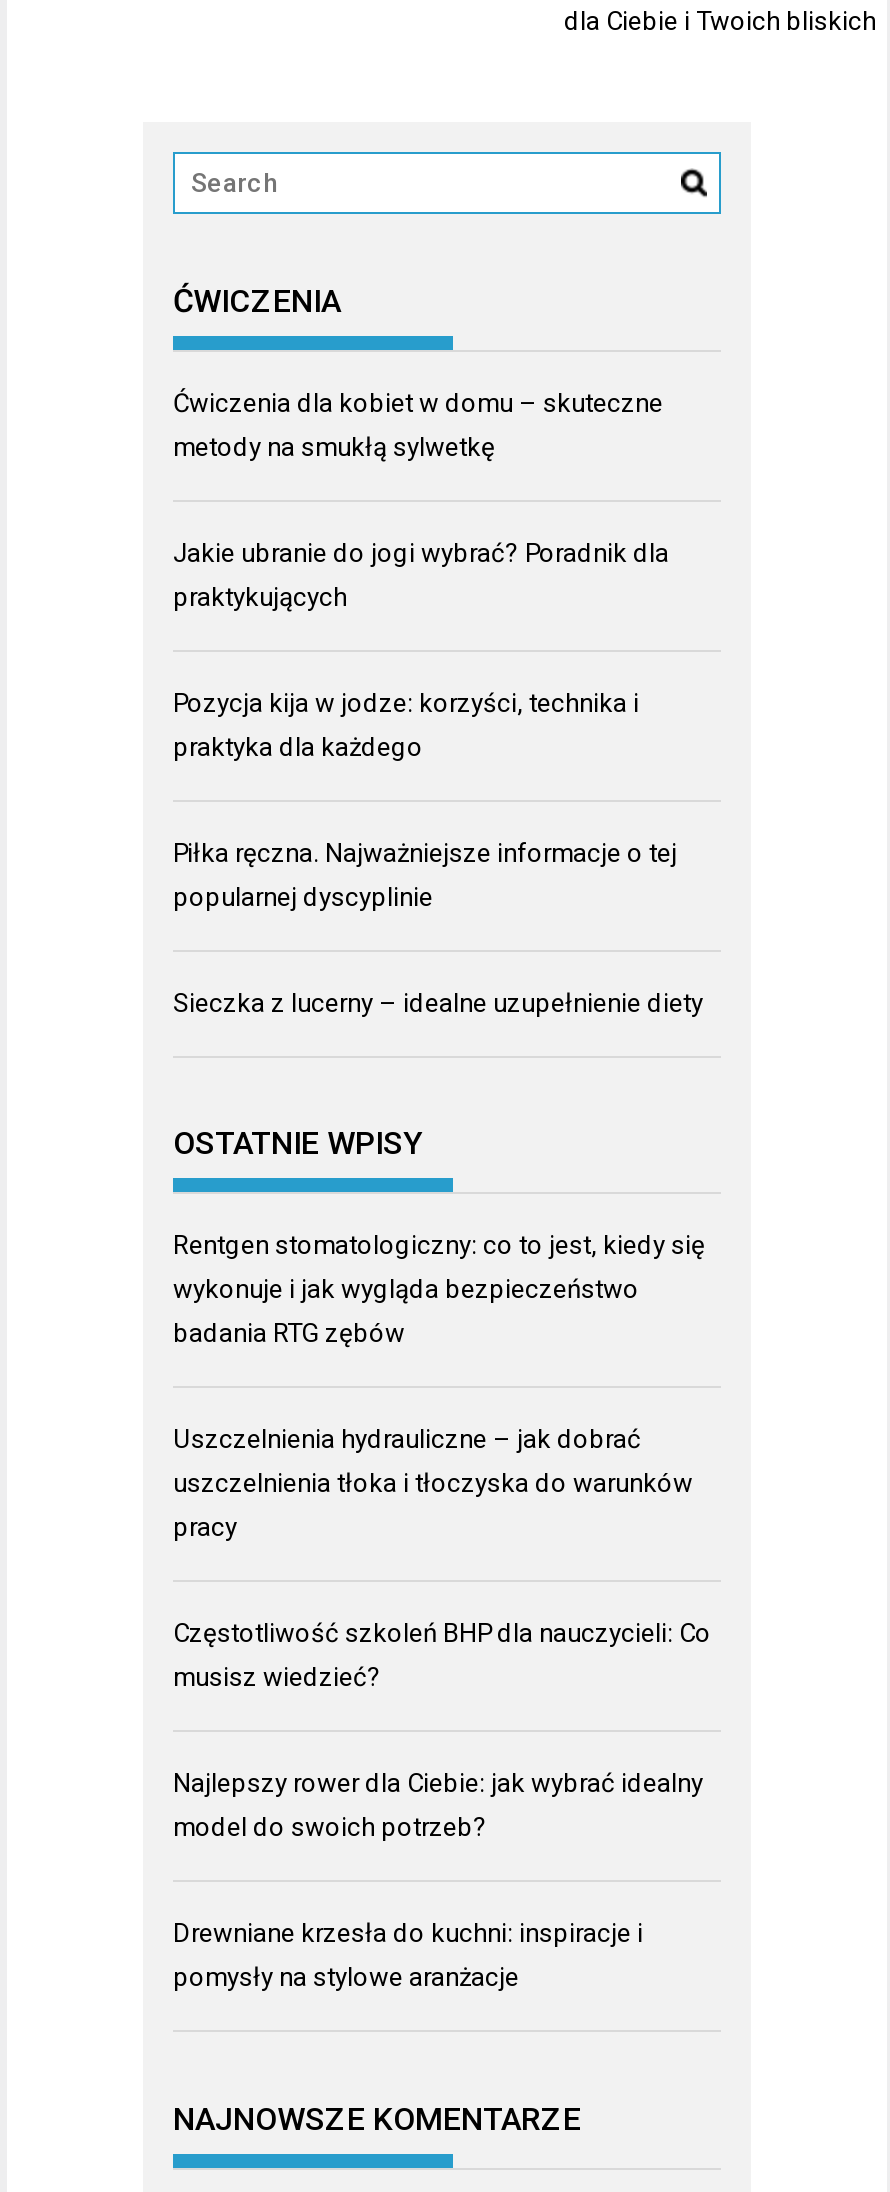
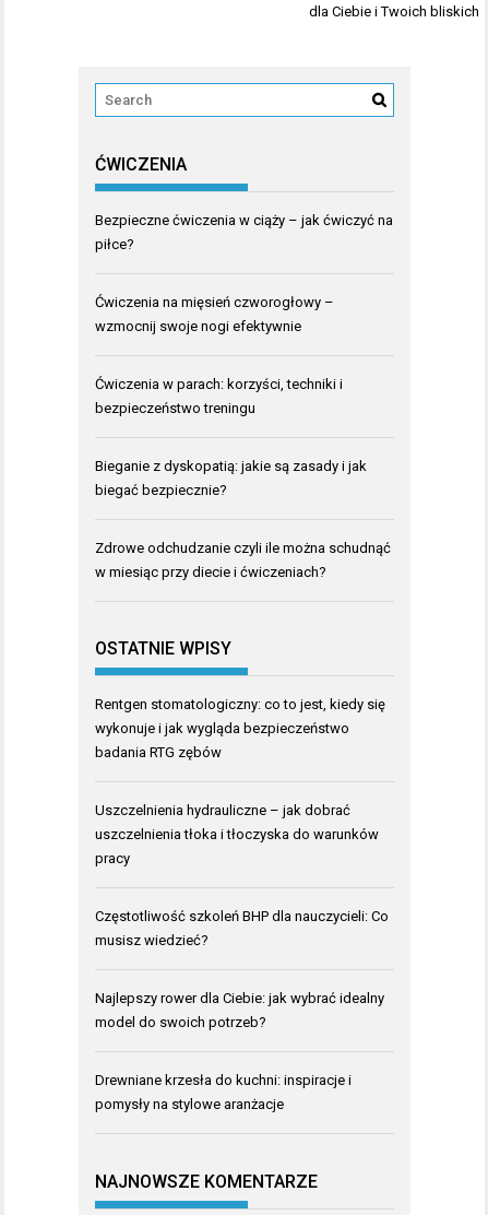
- Ćwiczenia dla kobiet w domu – skuteczne
- metody na smukłą sylwetkę
+ Bezpieczne ćwiczenia w ciąży – jak ćwiczyć na
+ piłce?

- Jakie ubranie do jogi wybrać? Poradnik dla
- praktykujących
+ Ćwiczenia na mięsień czworogłowy –
+ wzmocnij swoje nogi efektywnie

- Pozycja kija w jodze: korzyści, technika i
- praktyka dla każdego
+ Ćwiczenia w parach: korzyści, techniki i
+ bezpieczeństwo treningu

- Piłka ręczna. Najważniejsze informacje o tej
- popularnej dyscyplinie
+ Bieganie z dyskopatią: jakie są zasady i jak
+ biegać bezpiecznie?

- Sieczka z lucerny – idealne uzupełnienie diety
+ Zdrowe odchudzanie czyli ile można schudnąć
+ w miesiąc przy diecie i ćwiczeniach?
